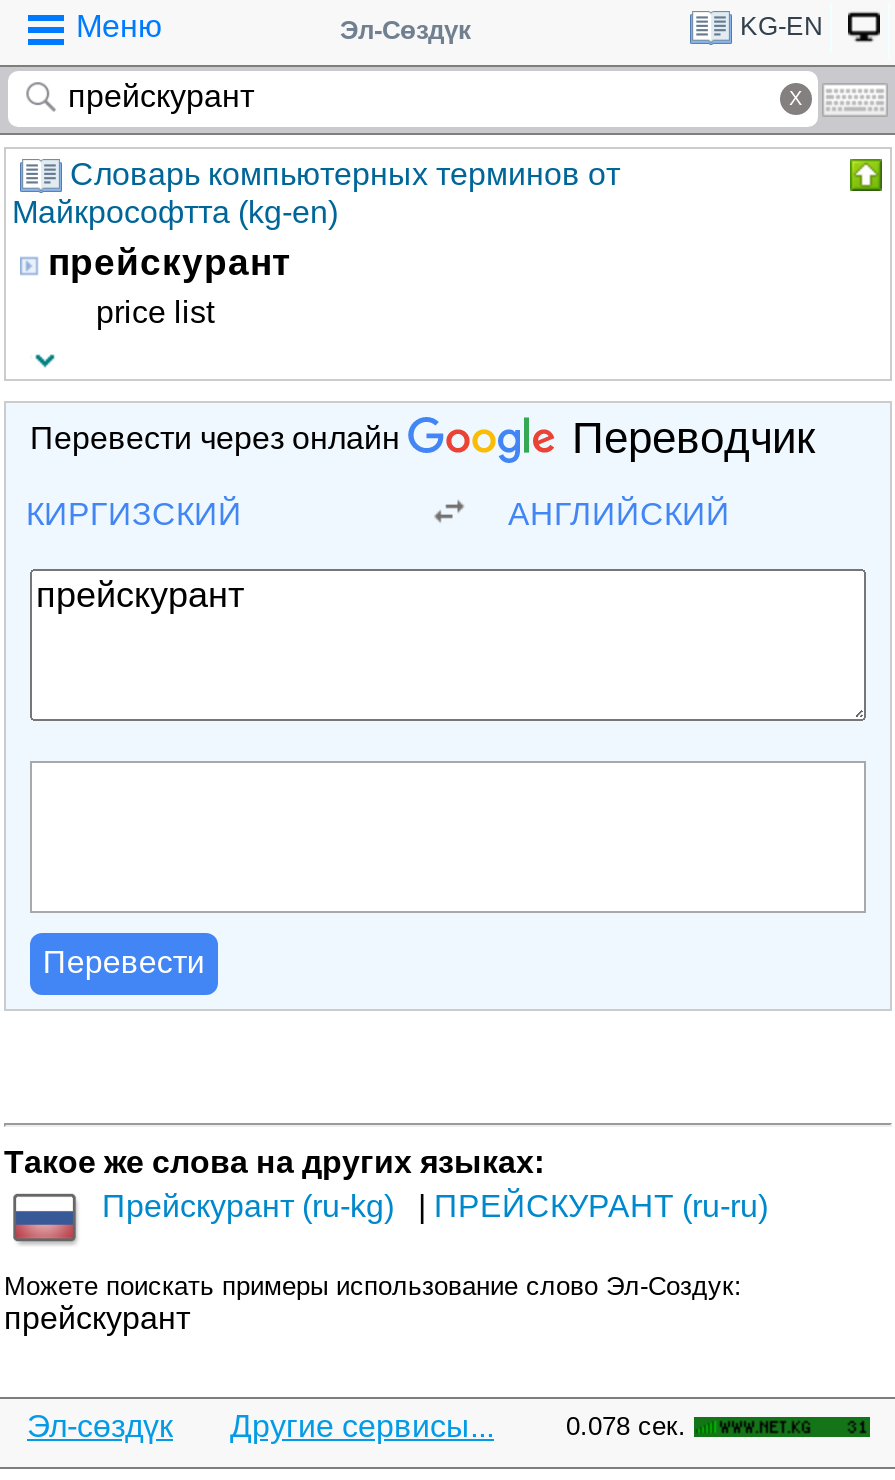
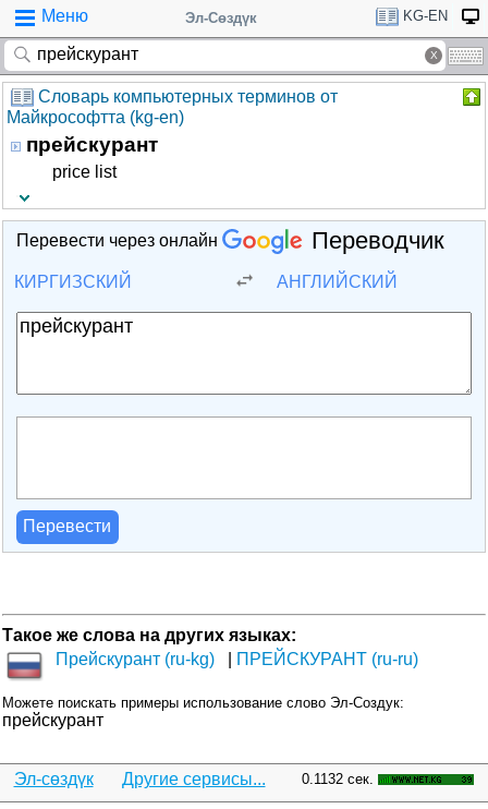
- 0.078 сек.
+ 0.1132 сек.
